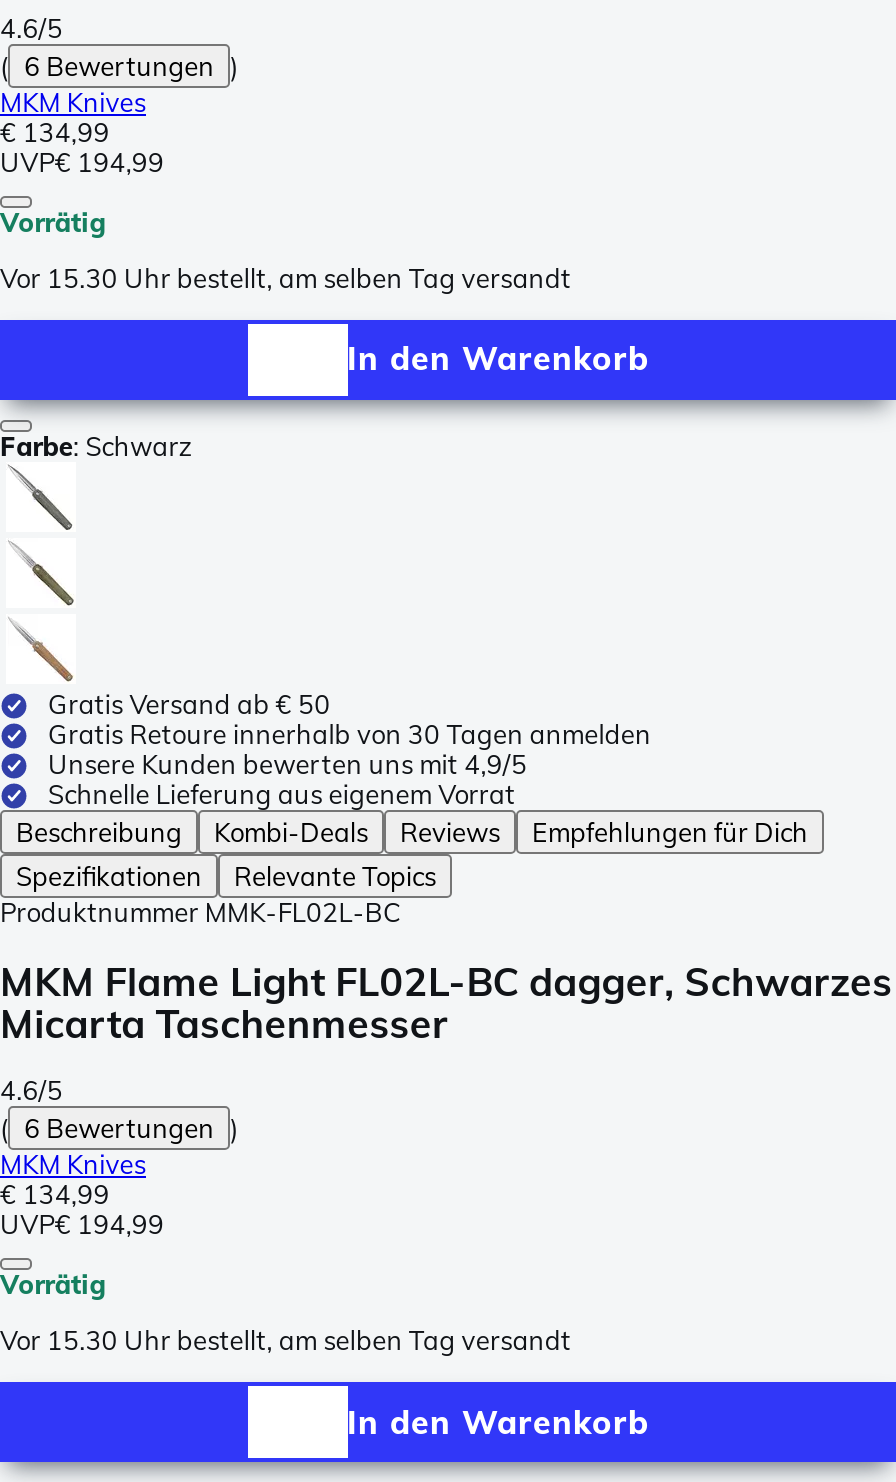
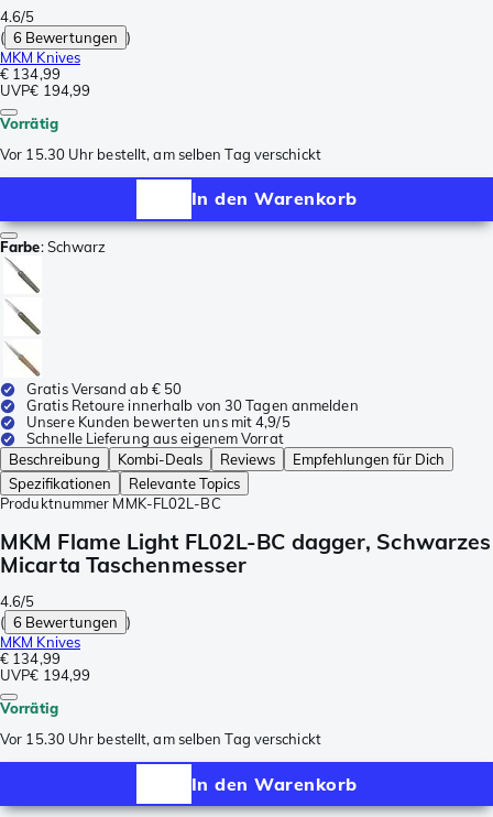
- Vor 15.30 Uhr bestellt, am selben Tag versandt
+ Vor 15.30 Uhr bestellt, am selben Tag verschickt

- Vor 15.30 Uhr bestellt, am selben Tag versandt
+ Vor 15.30 Uhr bestellt, am selben Tag verschickt
